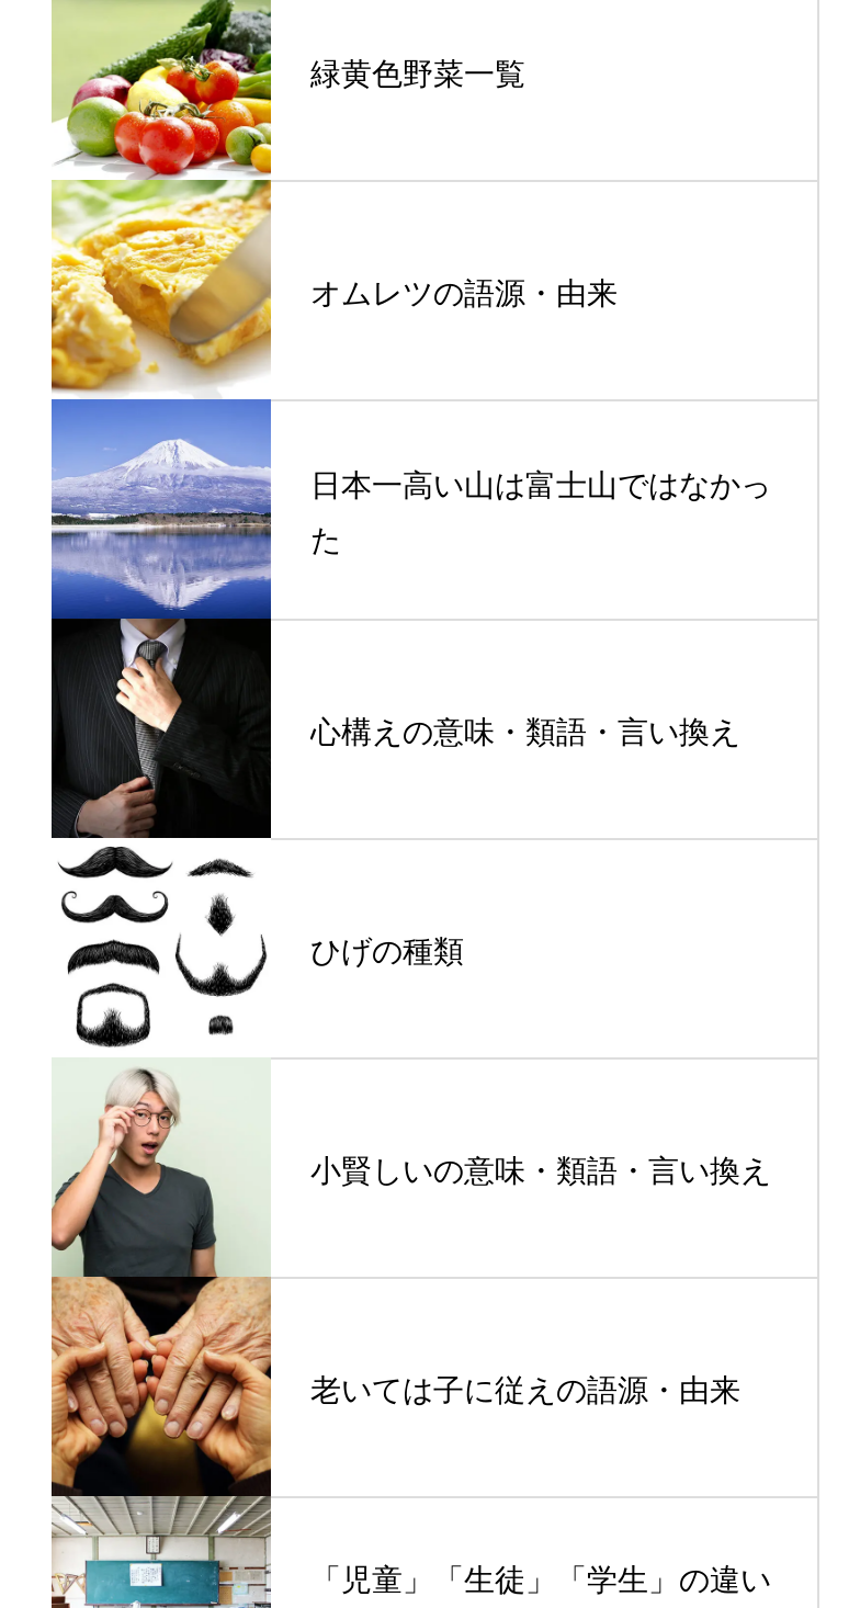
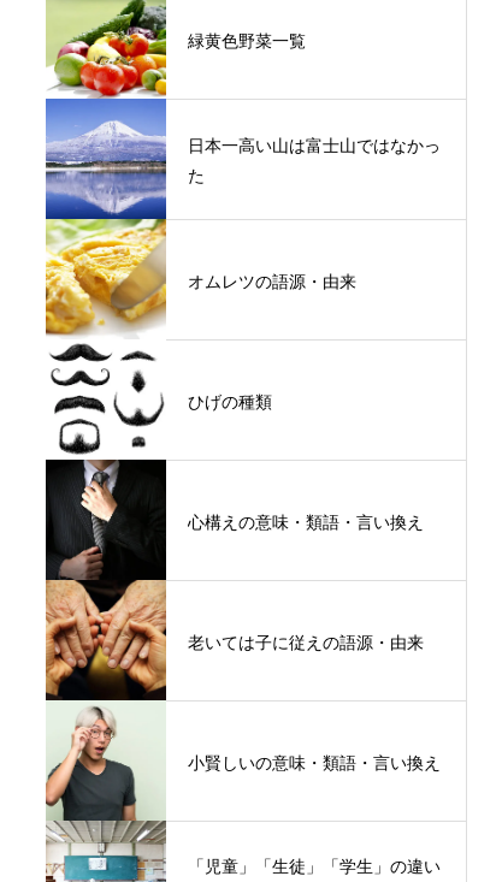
moved down: [image] | オムレツの語源・由来

moved up: 日本一高い山は富士山ではなかっ | た

moved down: [image] | 心構えの意味・類語・言い換え

moved up: ひげの種類

moved down: [image] | 小賢しいの意味・類語・言い換え

moved up: 老いては子に従えの語源・由来
